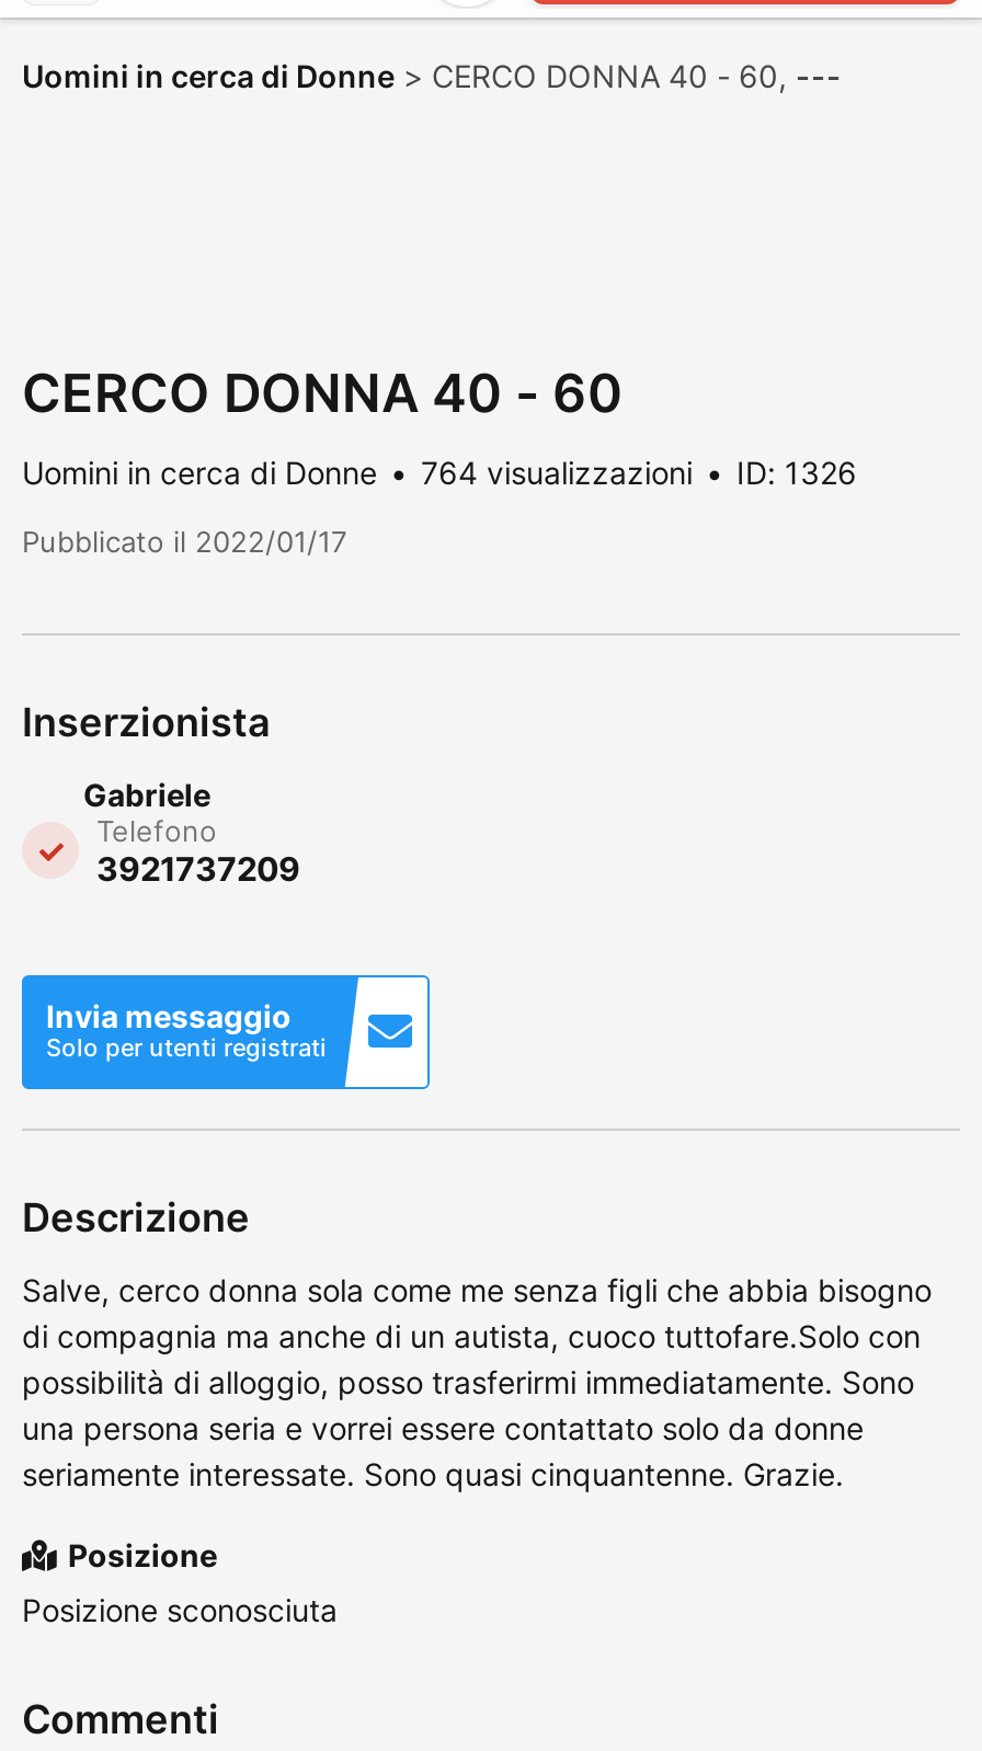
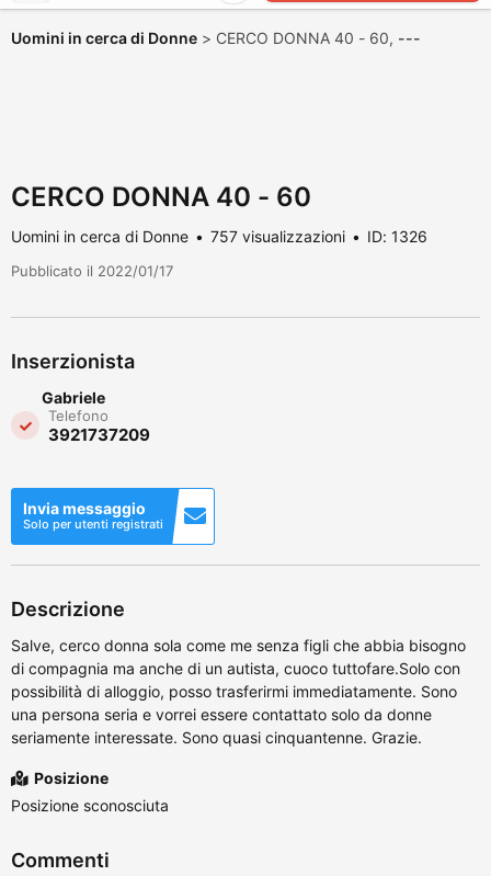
- 764 visualizzazioni
+ 757 visualizzazioni
